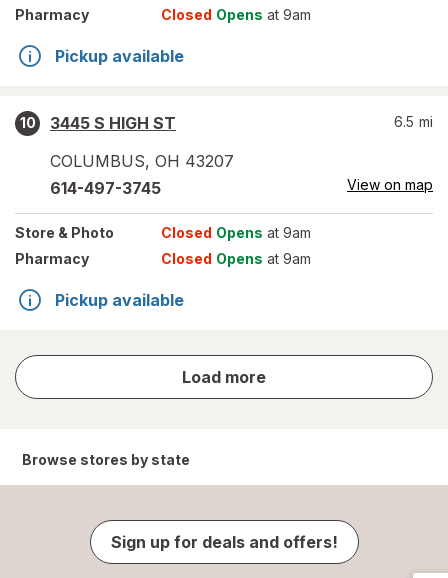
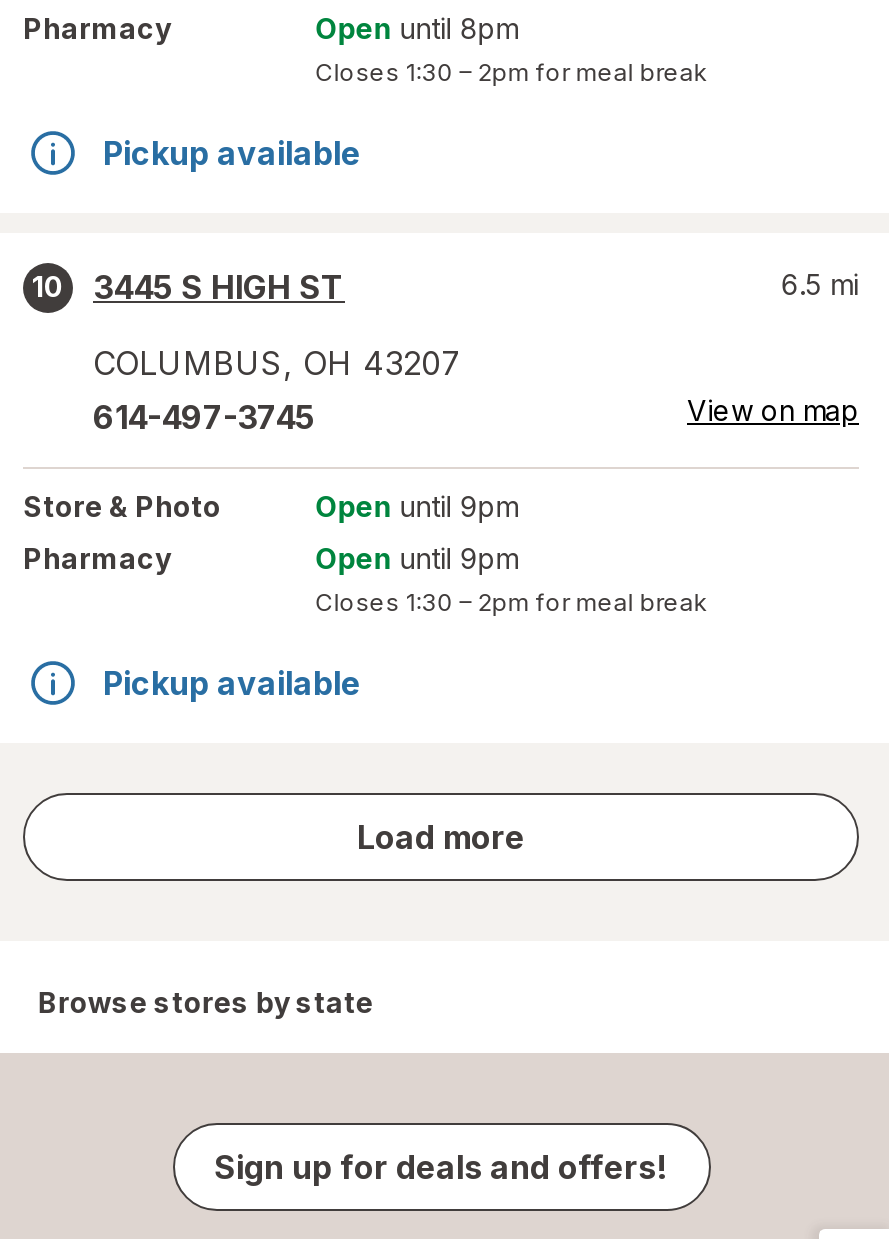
- Closed Opens at 9am
+ Open until 8pm
+ Closes 1:30 – 2pm for meal break

- Closed Opens at 9am
+ Open until 9pm

- Closed Opens at 9am
+ Open until 9pm
+ Closes 1:30 – 2pm for meal break
